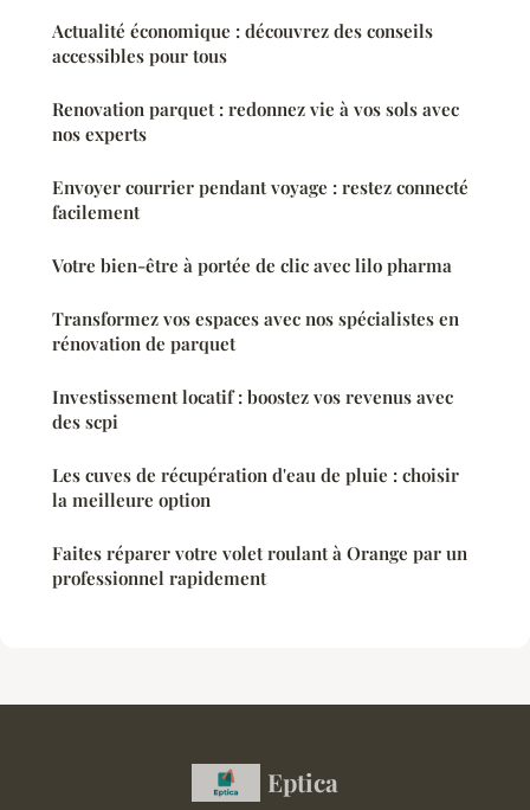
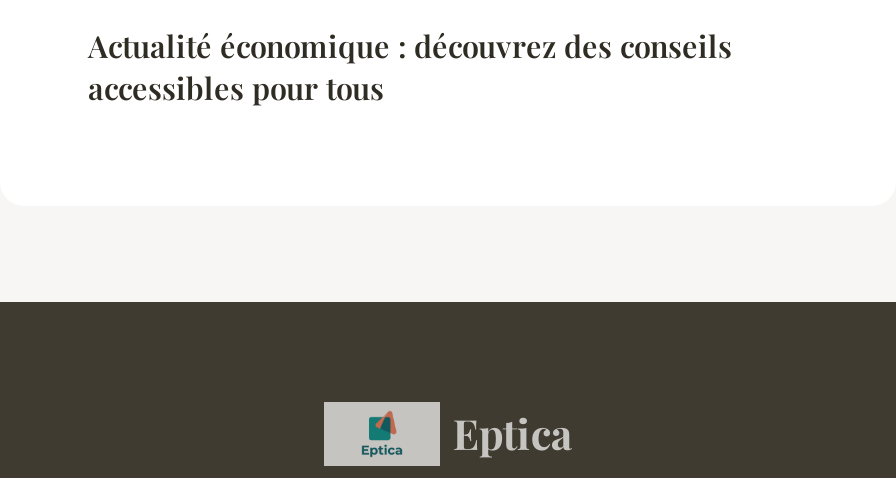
- Renovation parquet : redonnez vie à vos sols avec
- nos experts
- Envoyer courrier pendant voyage : restez connecté
- facilement
- Votre bien-être à portée de clic avec lilo pharma
- Transformez vos espaces avec nos spécialistes en
- rénovation de parquet
- Investissement locatif : boostez vos revenus avec
- des scpi
- Les cuves de récupération d'eau de pluie : choisir
- la meilleure option
- Faites réparer votre volet roulant à Orange par un
- professionnel rapidement
